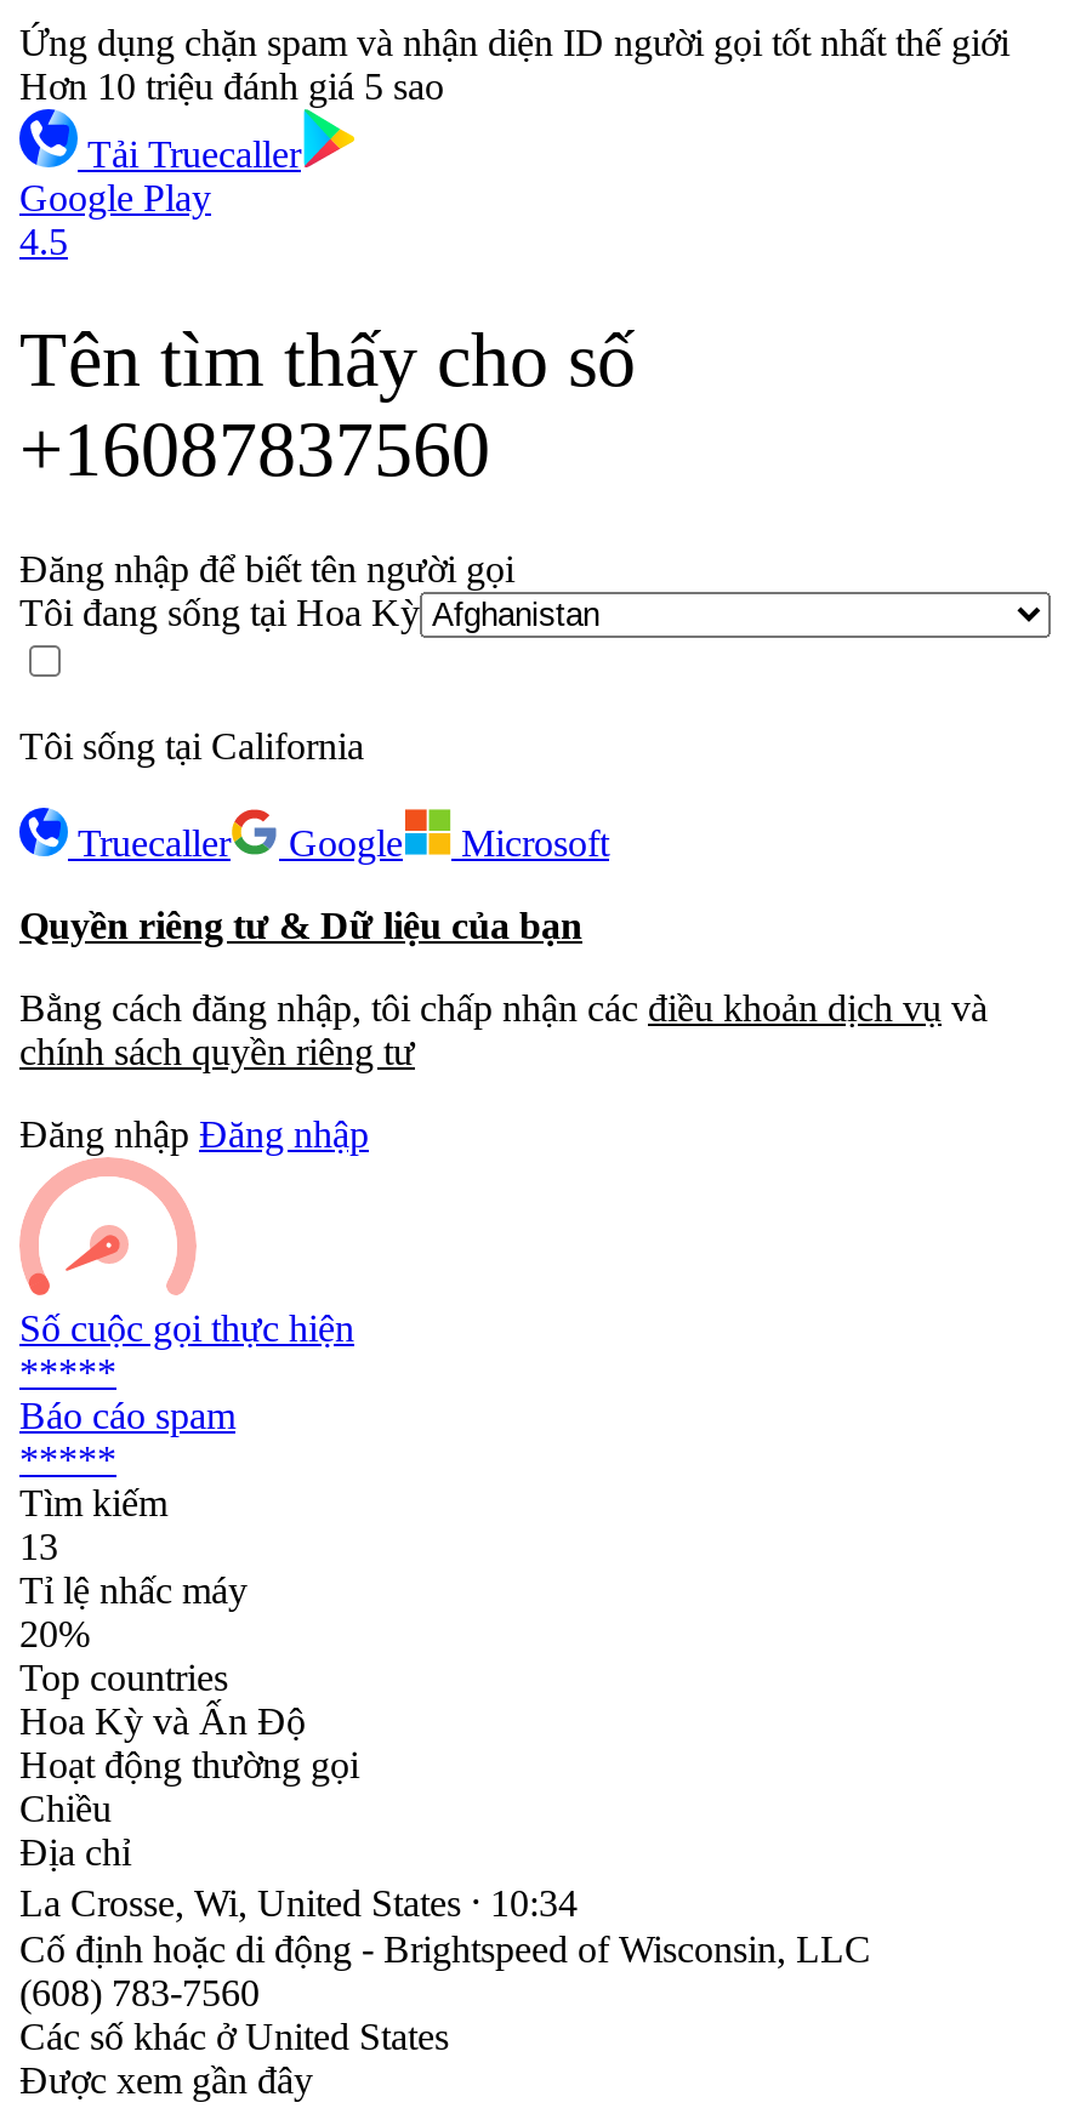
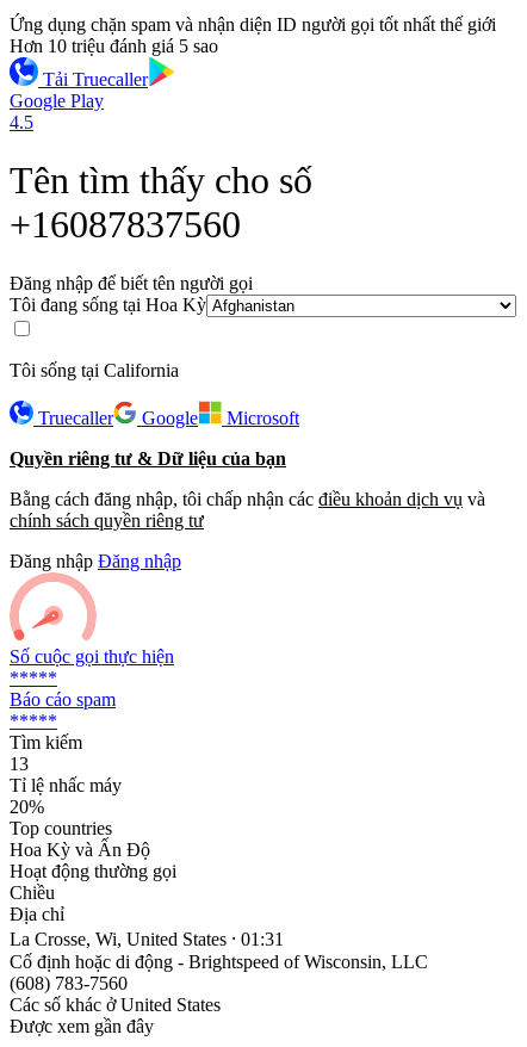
- La Crosse, Wi, United States ⸱ 10:34
+ La Crosse, Wi, United States ⸱ 01:31
